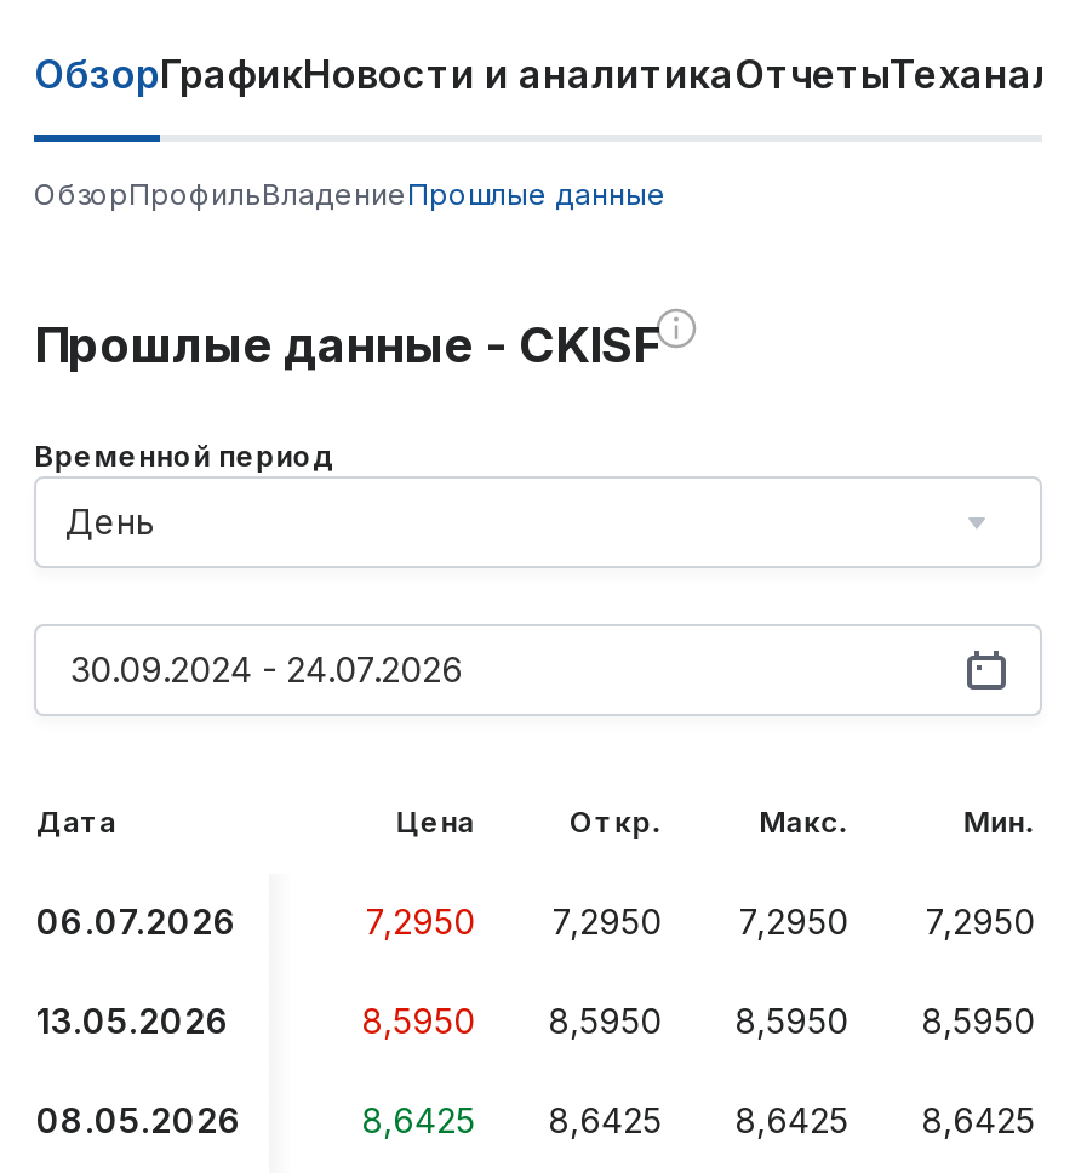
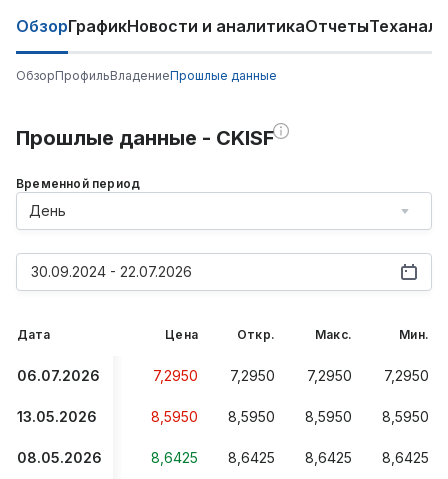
- 30.09.2024 - 24.07.2026
+ 30.09.2024 - 22.07.2026
